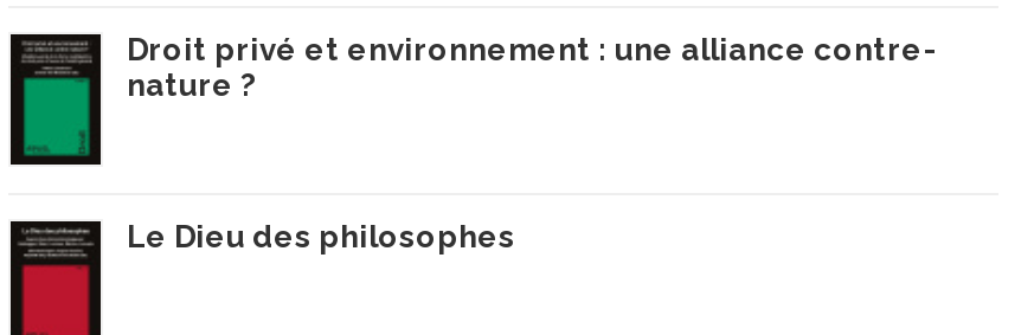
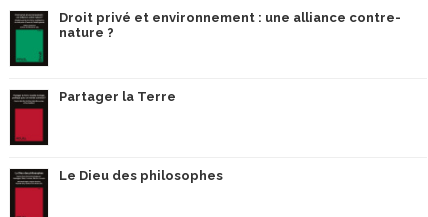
+ Partager la Terre
